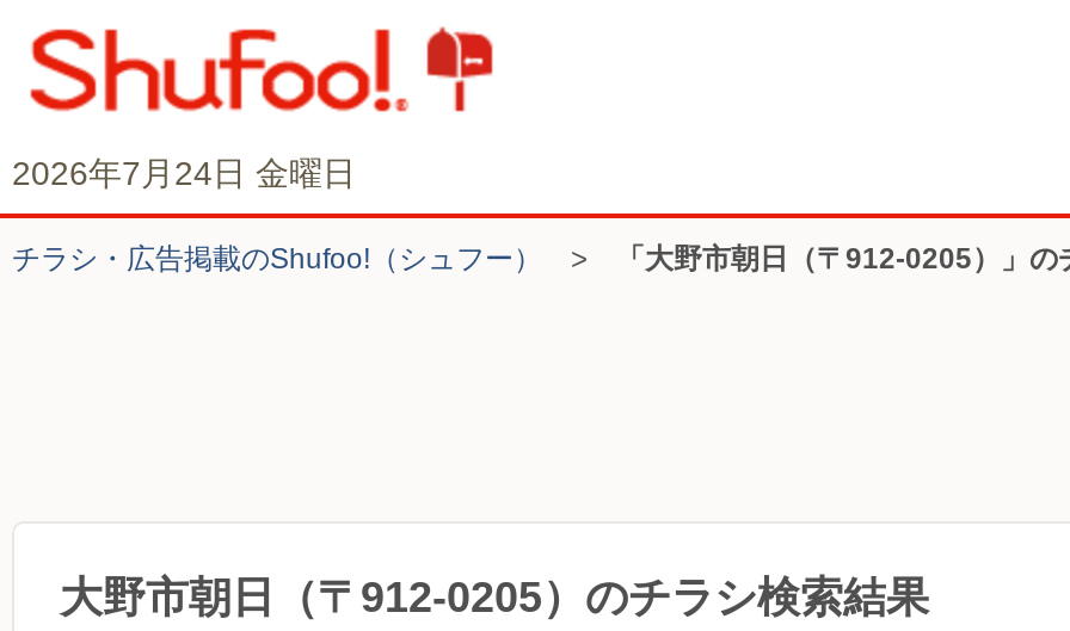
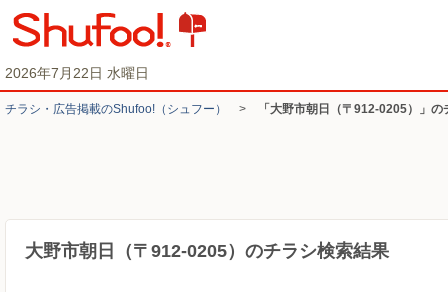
- 2026年7月24日 金曜日
+ 2026年7月22日 水曜日
